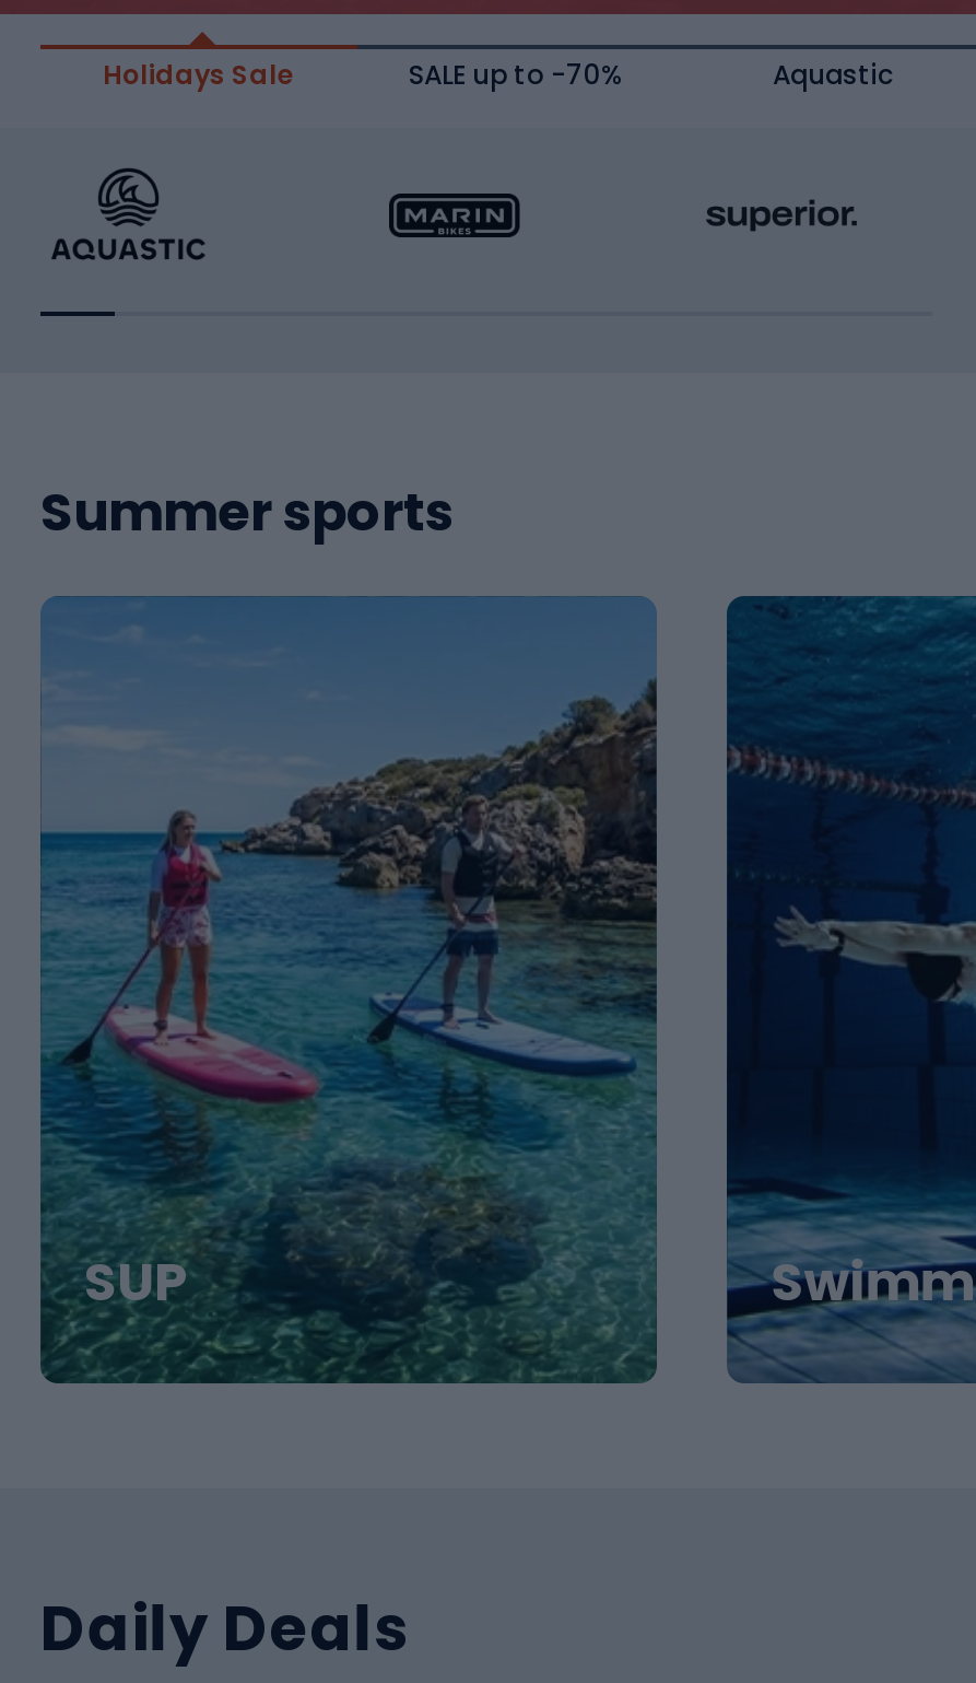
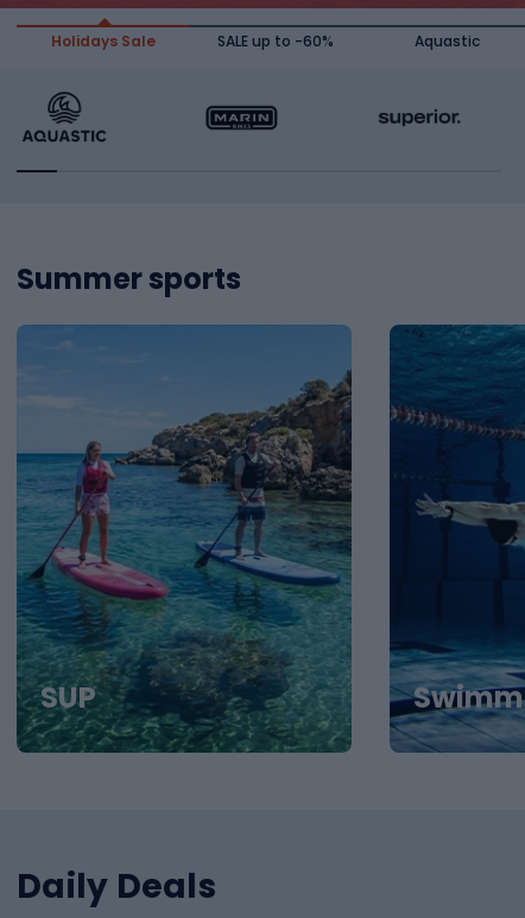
- SALE up to -70%
+ SALE up to -60%
